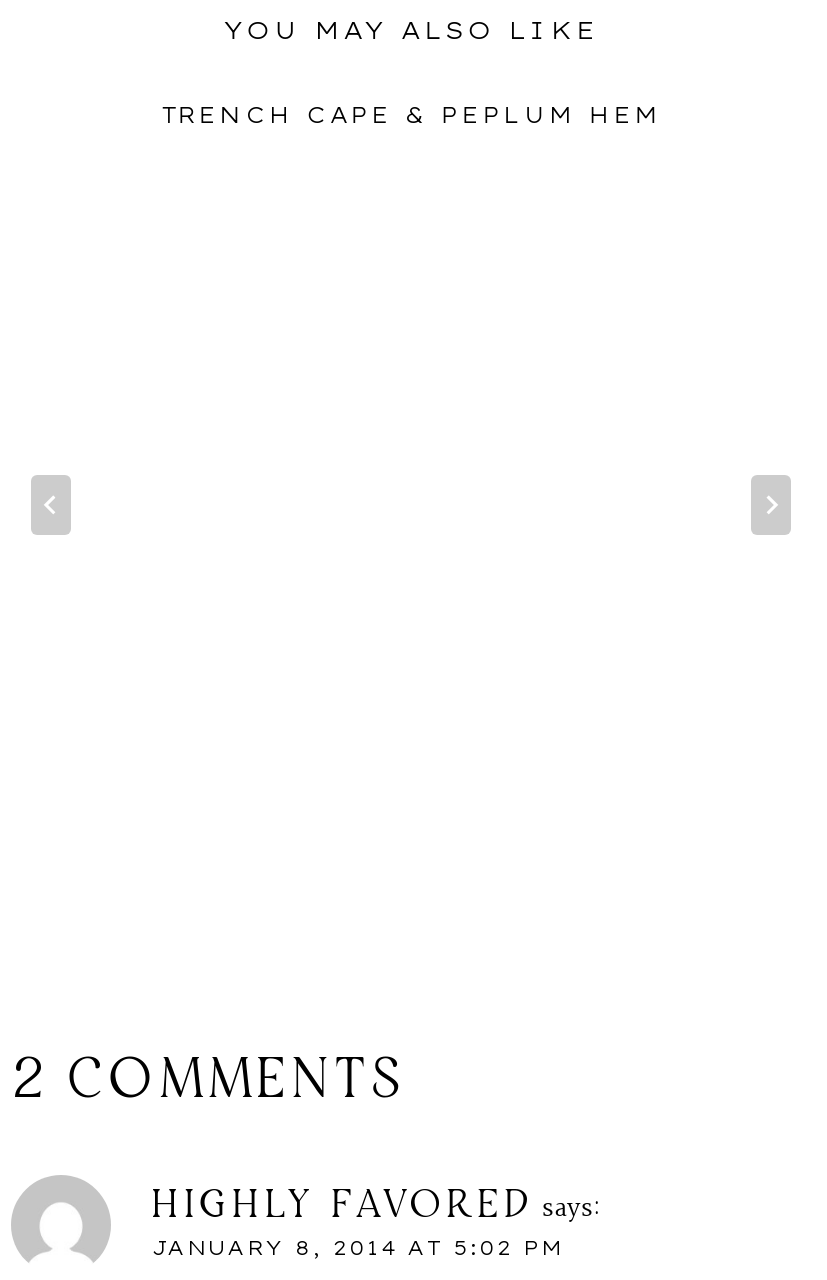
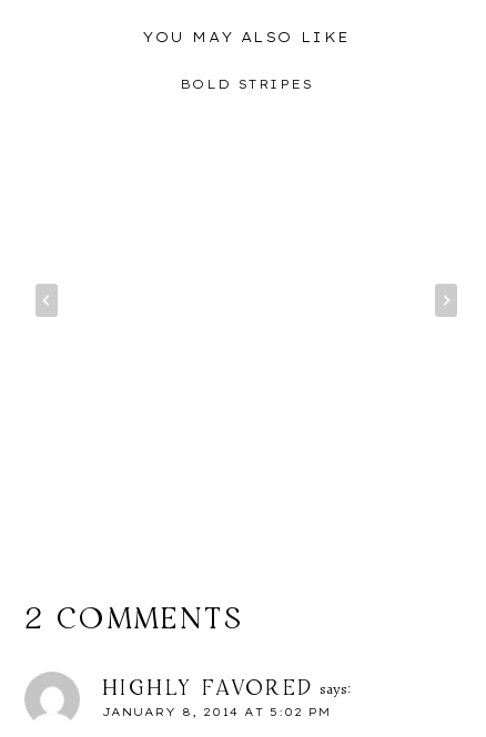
- TRENCH CAPE & PEPLUM HEM
+ BOLD STRIPES
